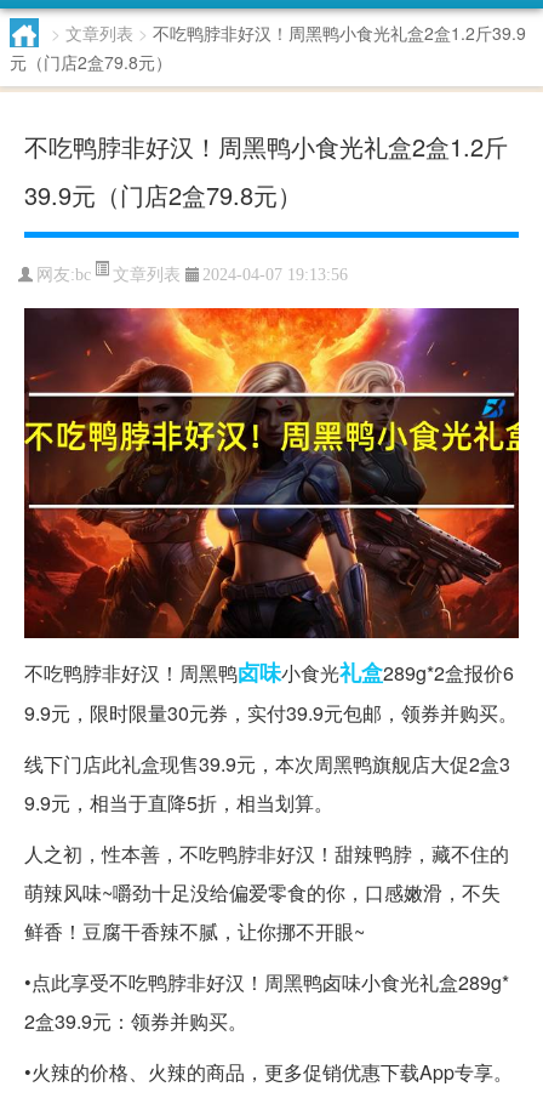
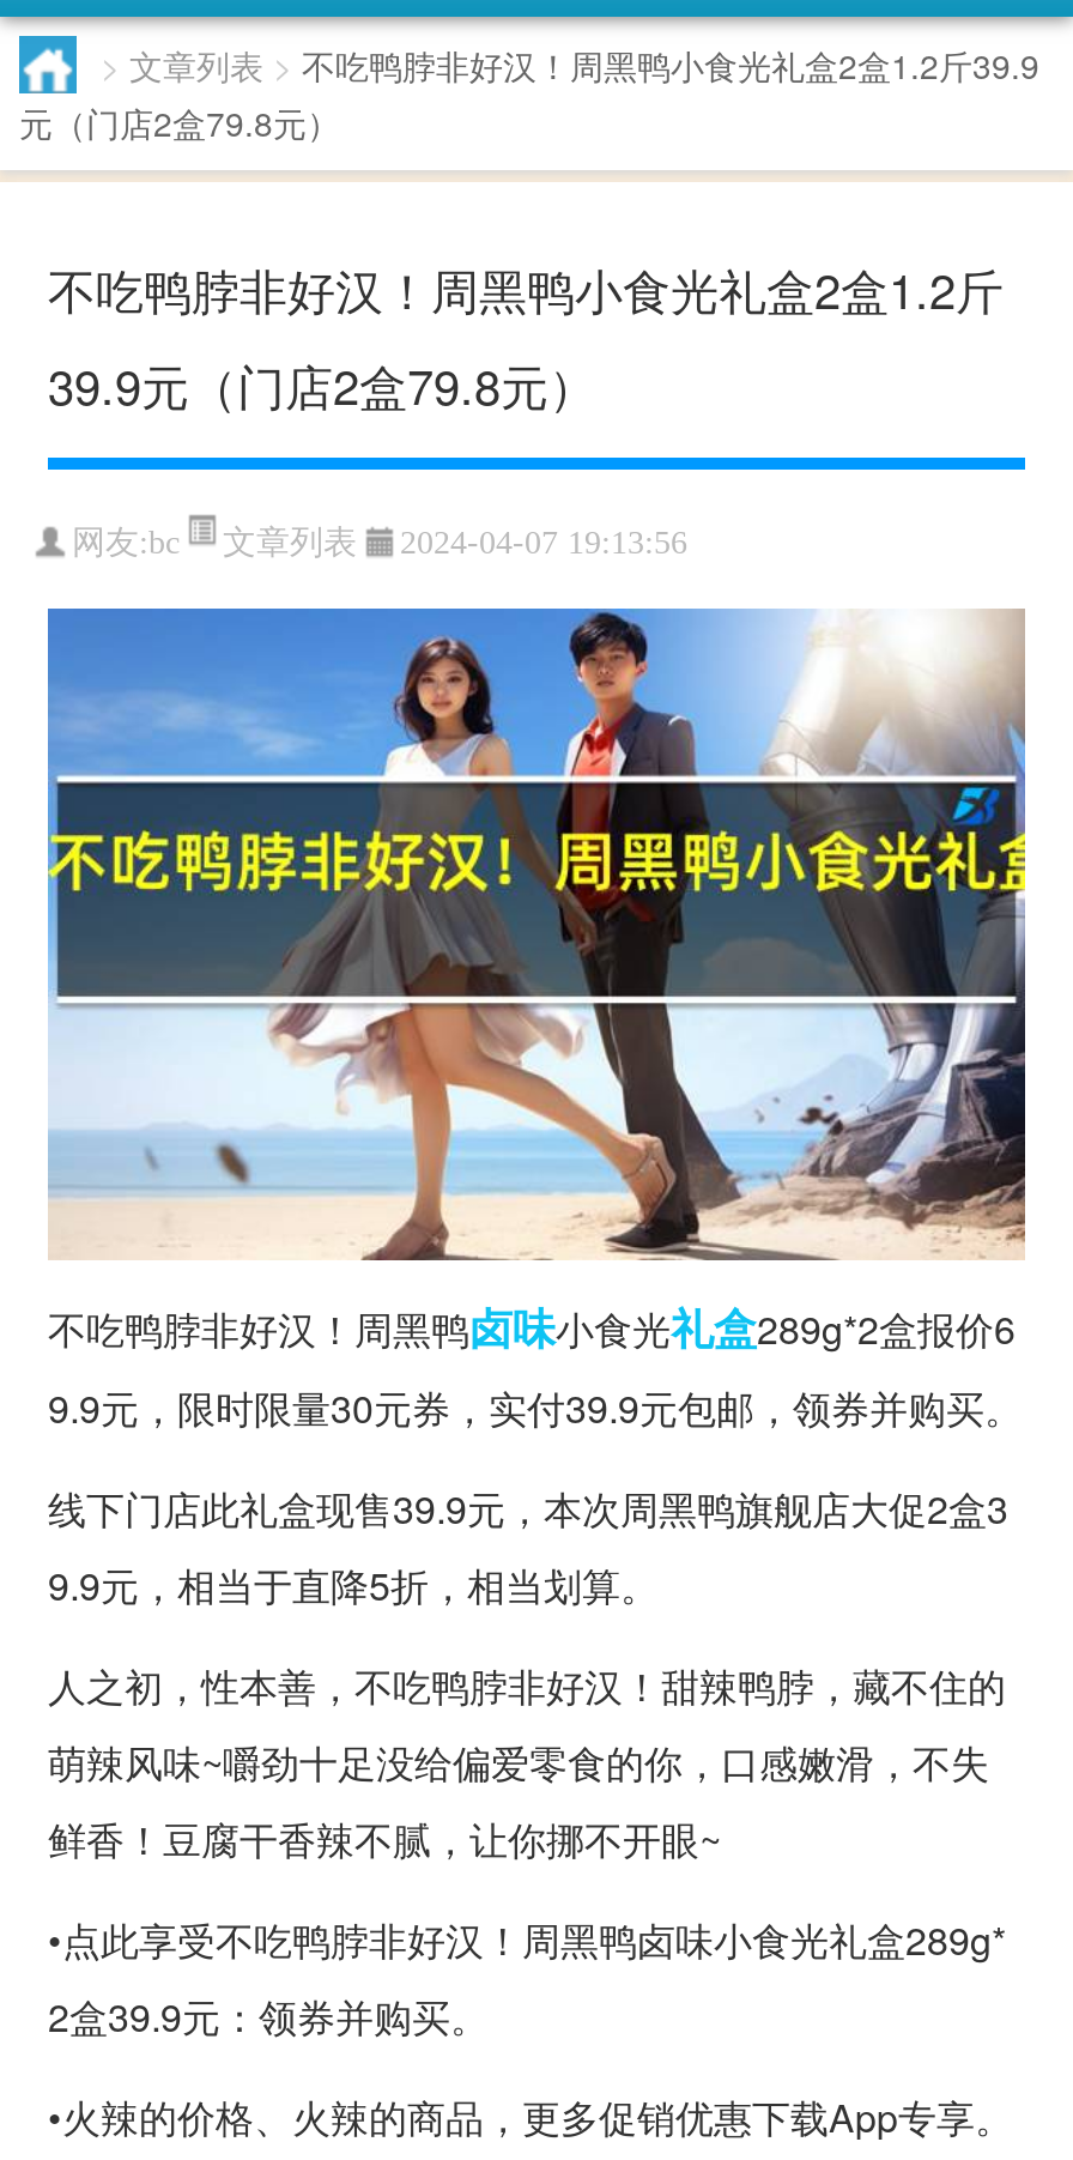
- [image]
+ [image]
